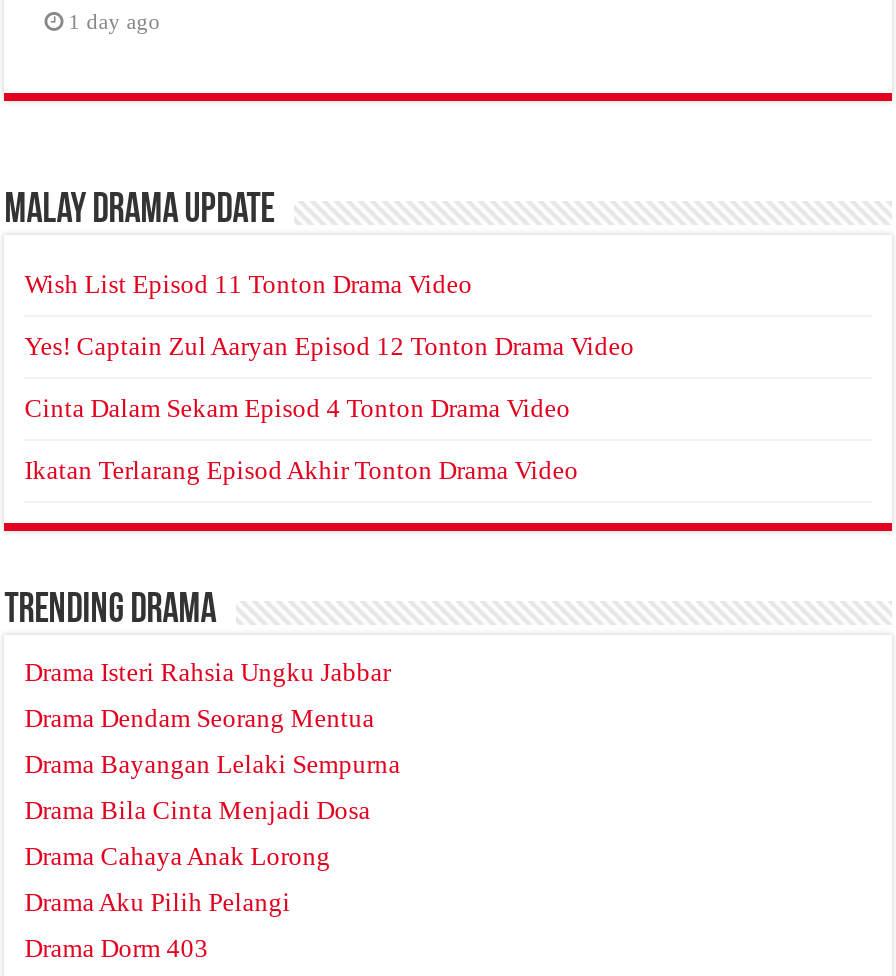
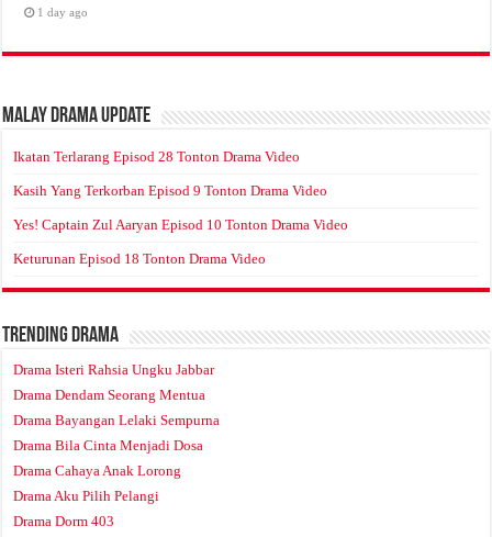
- Wish List Episod 11 Tonton Drama Video
+ Ikatan Terlarang Episod 28 Tonton Drama Video

- Yes! Captain Zul Aaryan Episod 12 Tonton Drama Video
+ Kasih Yang Terkorban Episod 9 Tonton Drama Video

- Cinta Dalam Sekam Episod 4 Tonton Drama Video
+ Yes! Captain Zul Aaryan Episod 10 Tonton Drama Video

- Ikatan Terlarang Episod Akhir Tonton Drama Video
+ Keturunan Episod 18 Tonton Drama Video
